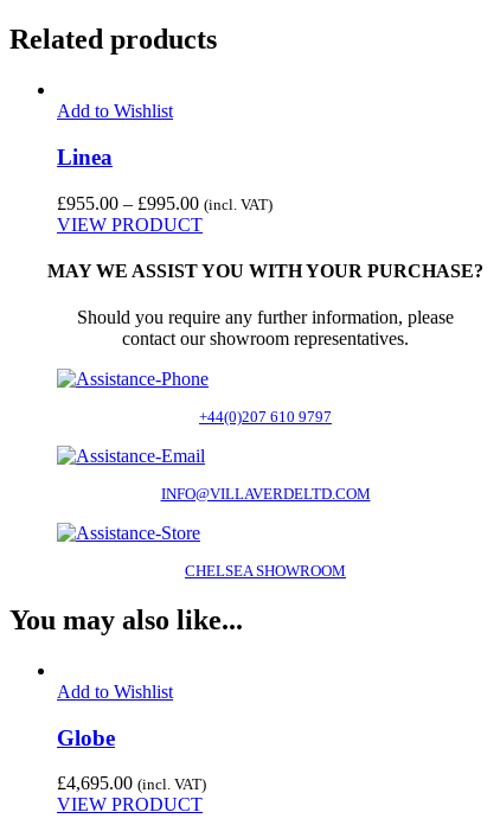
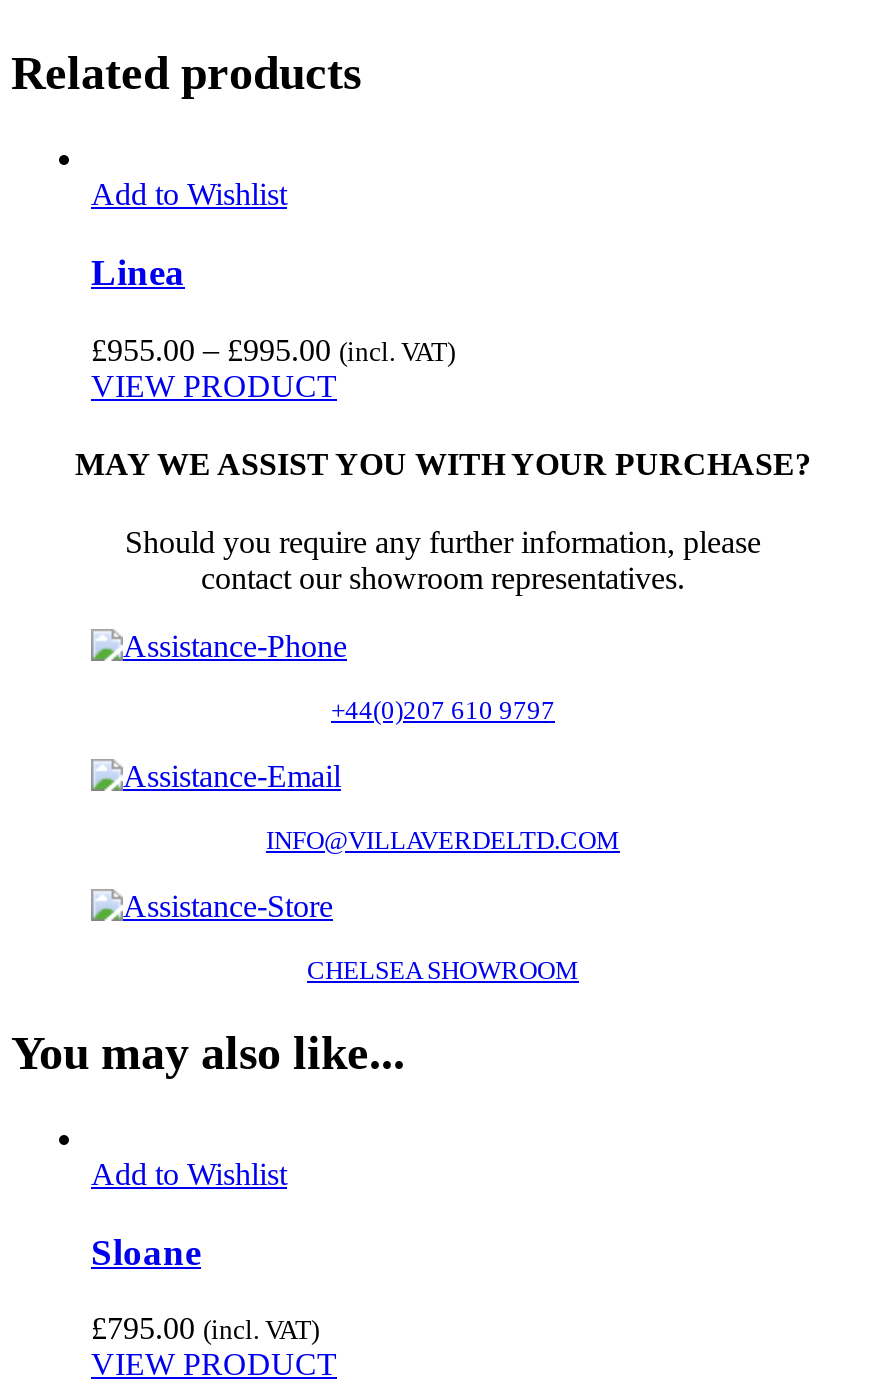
- Globe
+ Sloane

- £4,695.00 (incl. VAT)
+ £795.00 (incl. VAT)
